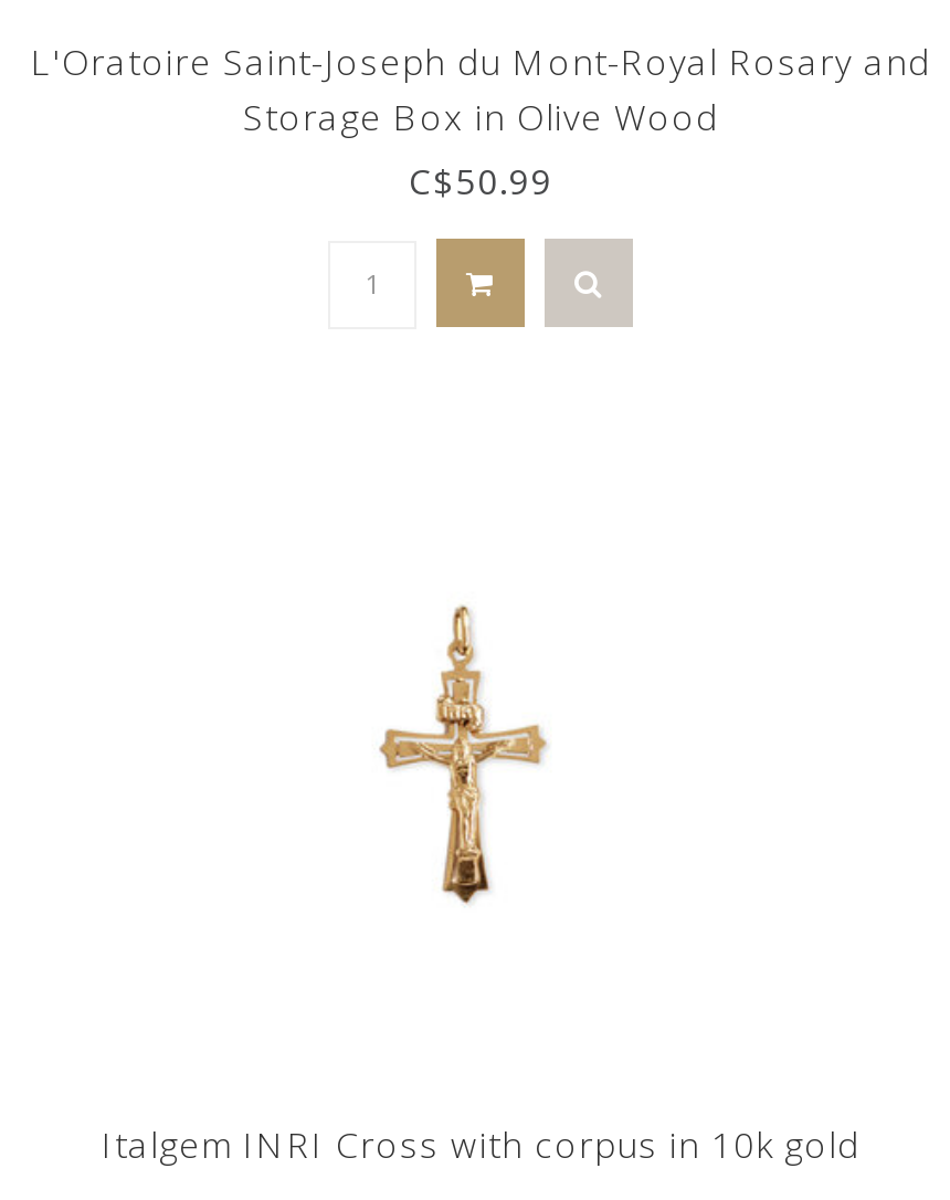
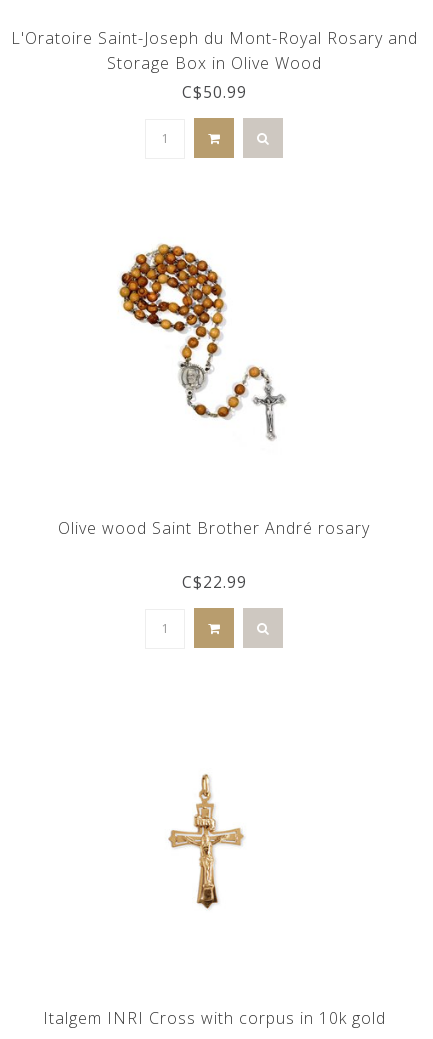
+ Olive wood Saint Brother André rosary
+ C$22.99

+ [image]
